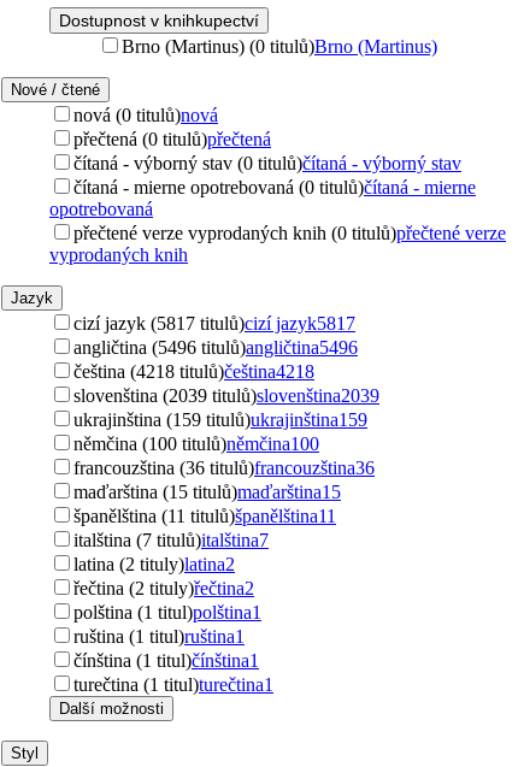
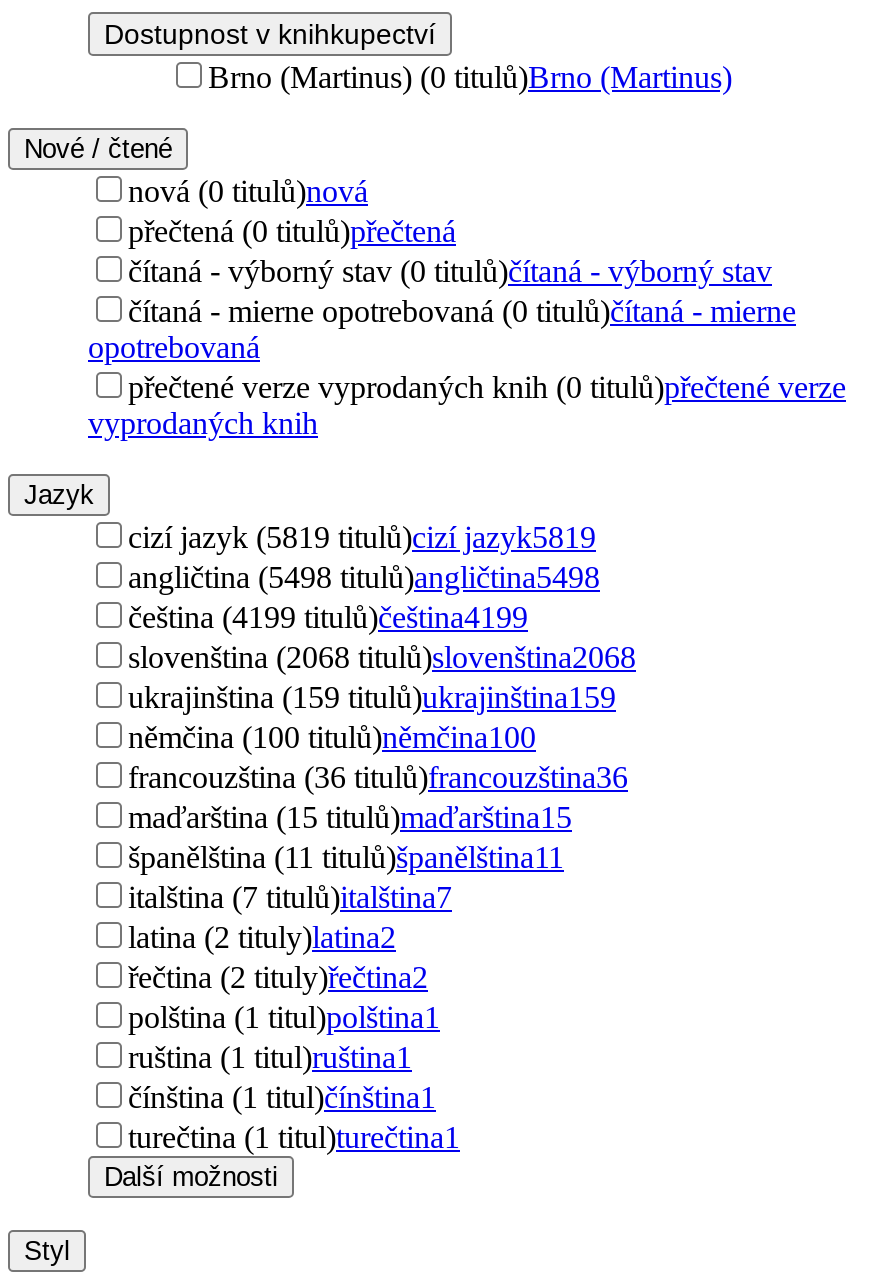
- cizí jazyk (5817 titulů)cizí jazyk5817
+ cizí jazyk (5819 titulů)cizí jazyk5819

- angličtina (5496 titulů)angličtina5496
+ angličtina (5498 titulů)angličtina5498

- čeština (4218 titulů)čeština4218
+ čeština (4199 titulů)čeština4199

- slovenština (2039 titulů)slovenština2039
+ slovenština (2068 titulů)slovenština2068
